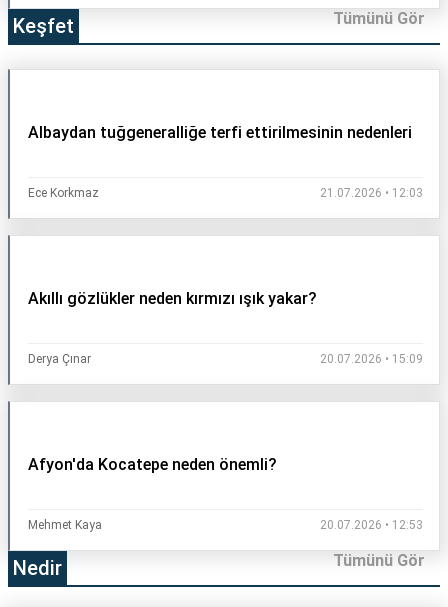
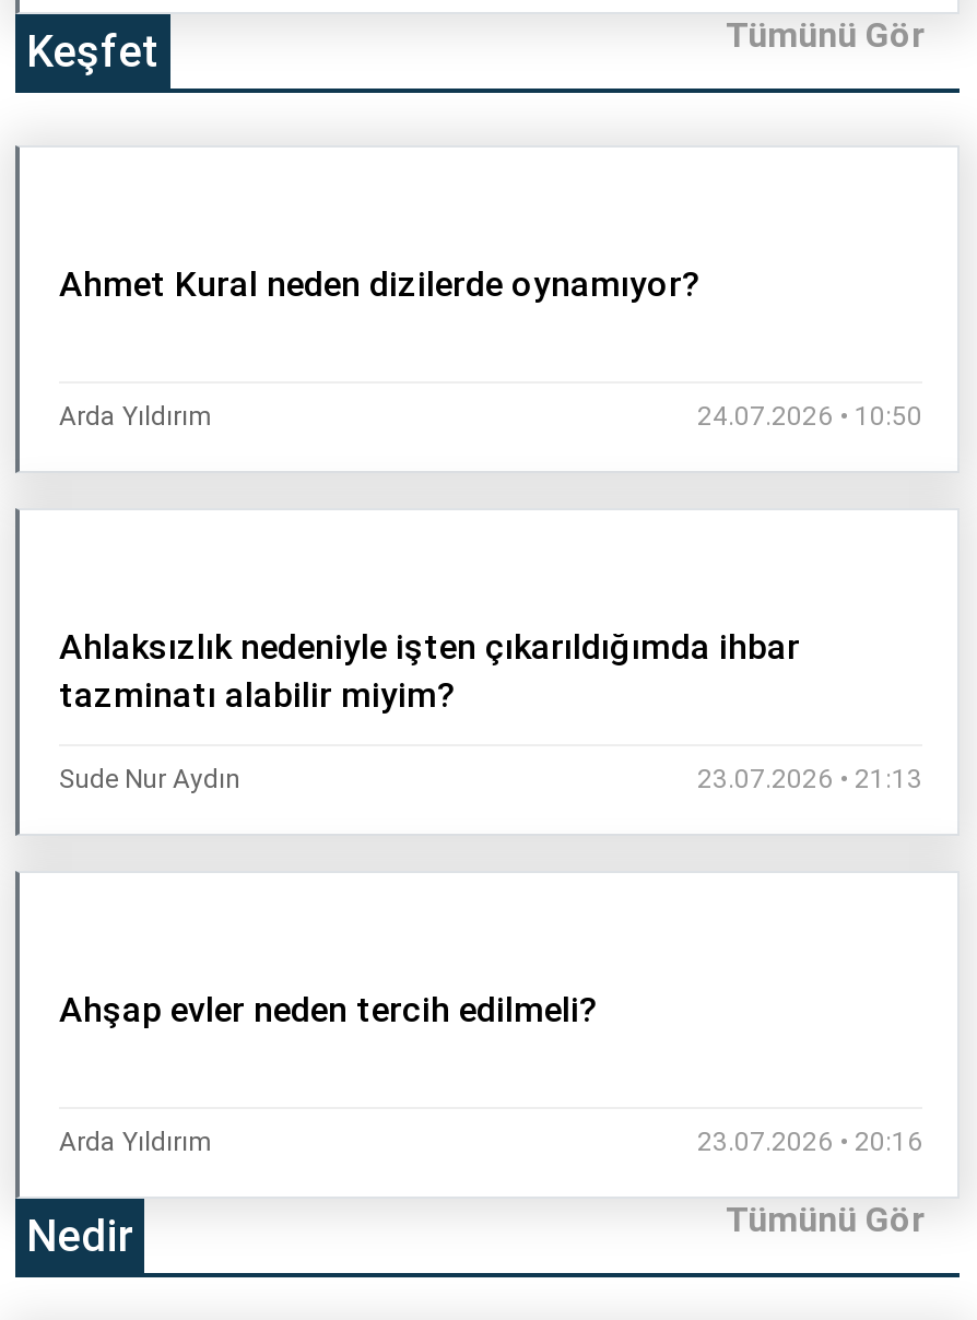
- Albaydan tuğgeneralliğe terfi ettirilmesinin nedenleri
+ Ahmet Kural neden dizilerde oynamıyor?

- Ece Korkmaz
- 21.07.2026 • 12:03
+ Arda Yıldırım
+ 24.07.2026 • 10:50

- Akıllı gözlükler neden kırmızı ışık yakar?
+ Ahlaksızlık nedeniyle işten çıkarıldığımda ihbar
+ tazminatı alabilir miyim?

- Derya Çınar
- 20.07.2026 • 15:09
+ Sude Nur Aydın
+ 23.07.2026 • 21:13

- Afyon'da Kocatepe neden önemli?
+ Ahşap evler neden tercih edilmeli?

- Mehmet Kaya
- 20.07.2026 • 12:53
+ Arda Yıldırım
+ 23.07.2026 • 20:16
